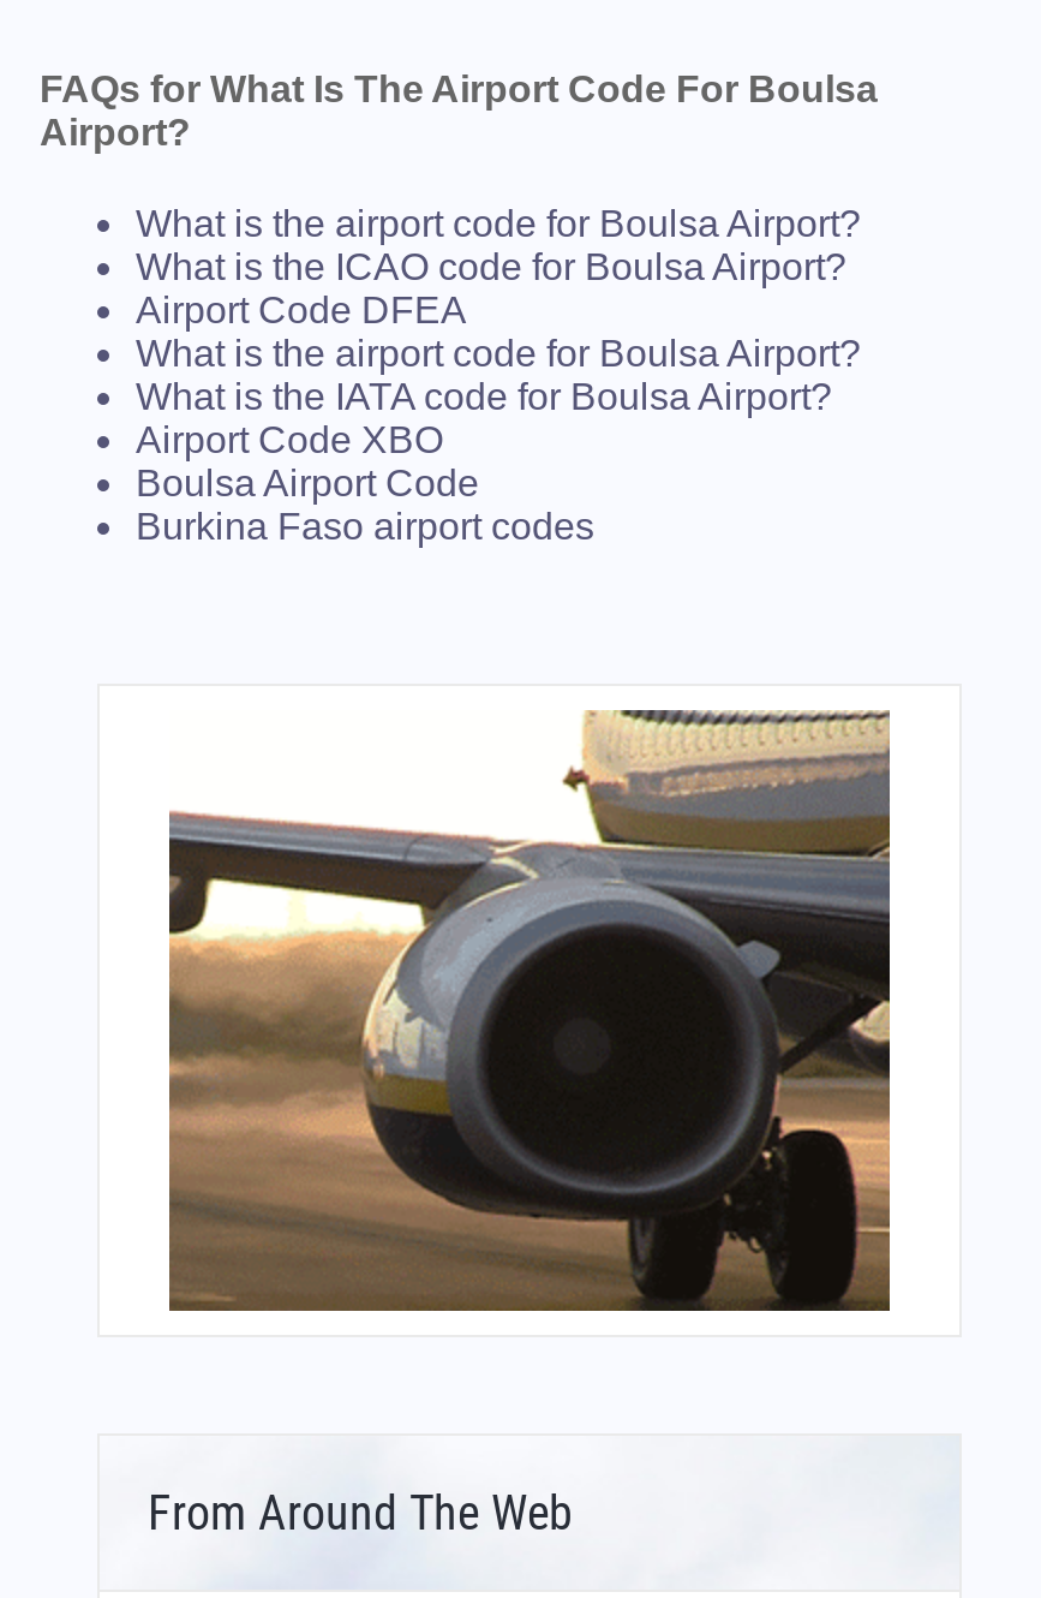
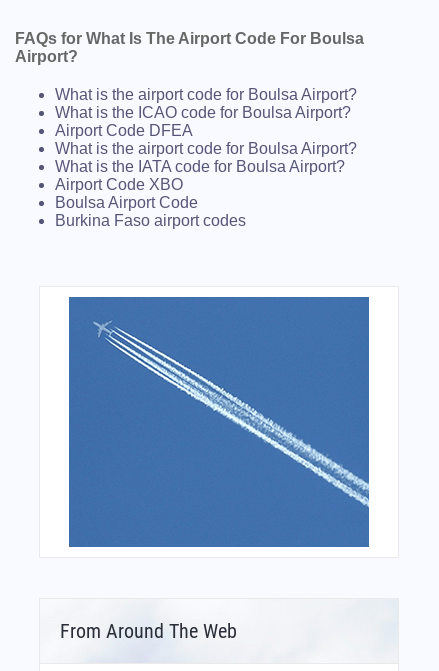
- [image]
+ [image]
